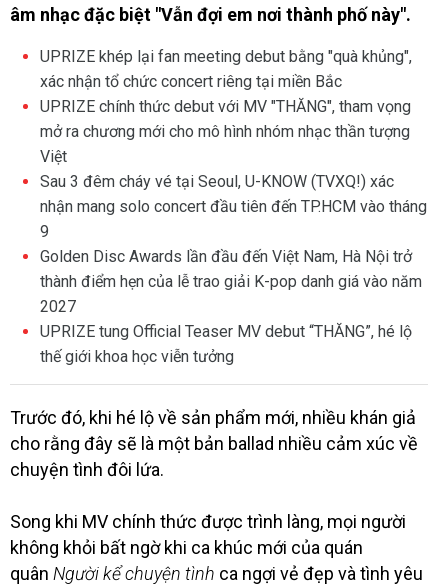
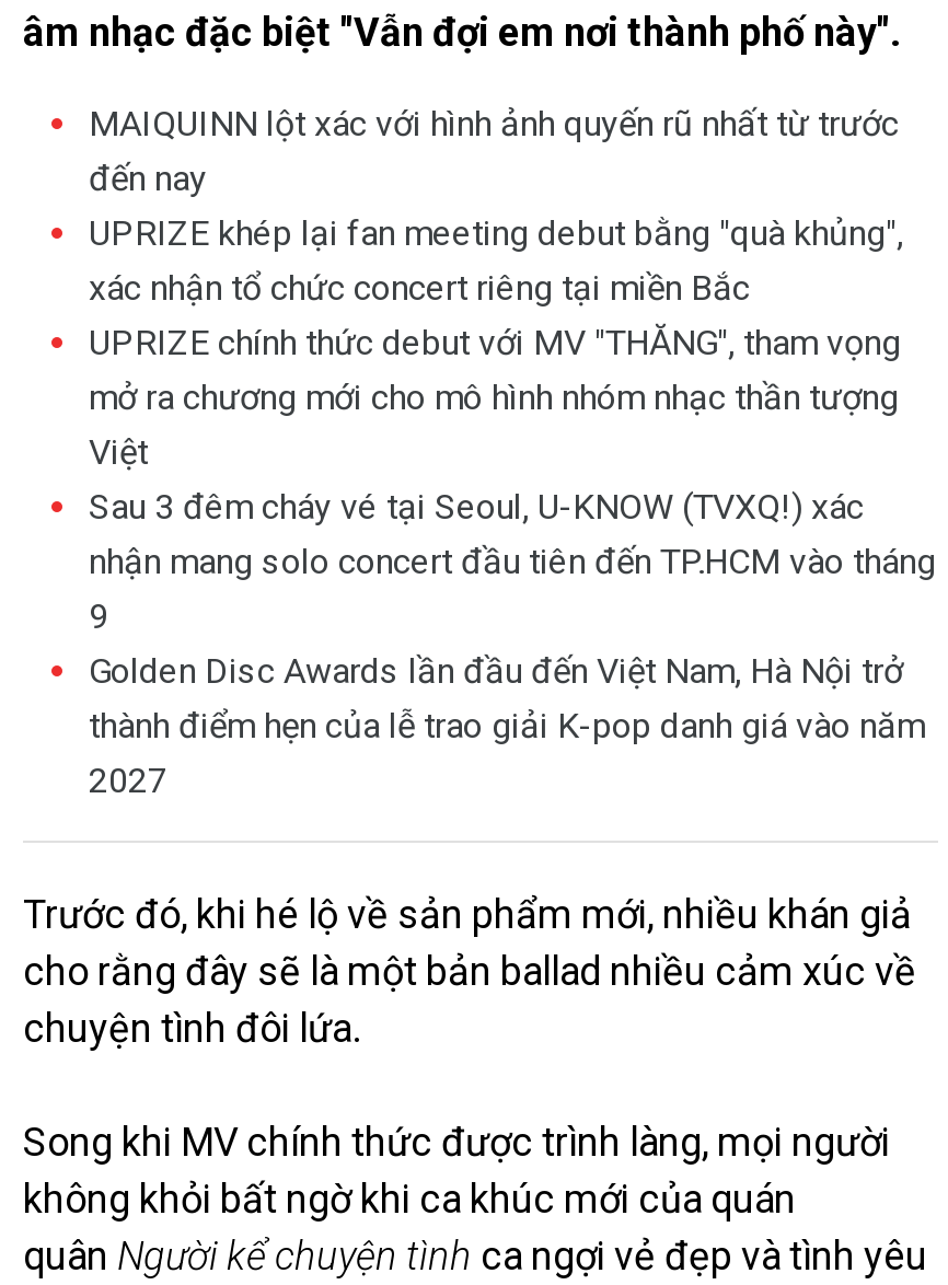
+ MAIQUINN lột xác với hình ảnh quyến rũ nhất từ trước
+ đến nay

moved down: UPRIZE khép lại fan meeting debut bằng "quà khủng", | xác nhận tổ chức concert riêng tại miền Bắc | UPRIZE chính thức debut với MV "THĂNG", tham vọng | ... | thành điểm hẹn của lễ trao giải K-pop danh giá vào năm | 2027

- UPRIZE tung Official Teaser MV debut “THĂNG”, hé lộ
- thế giới khoa học viễn tưởng
